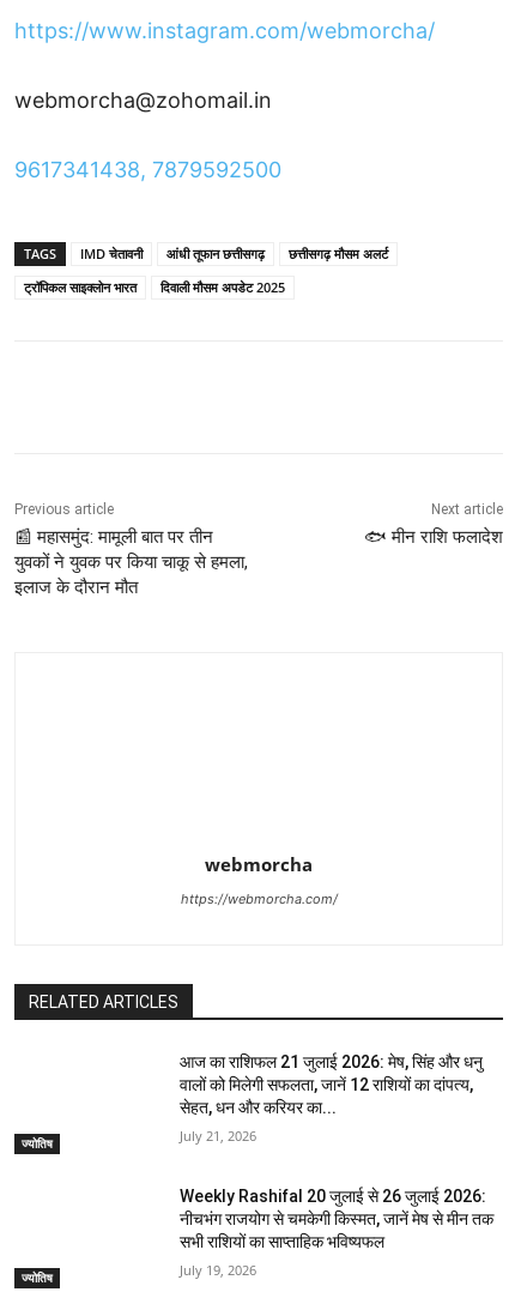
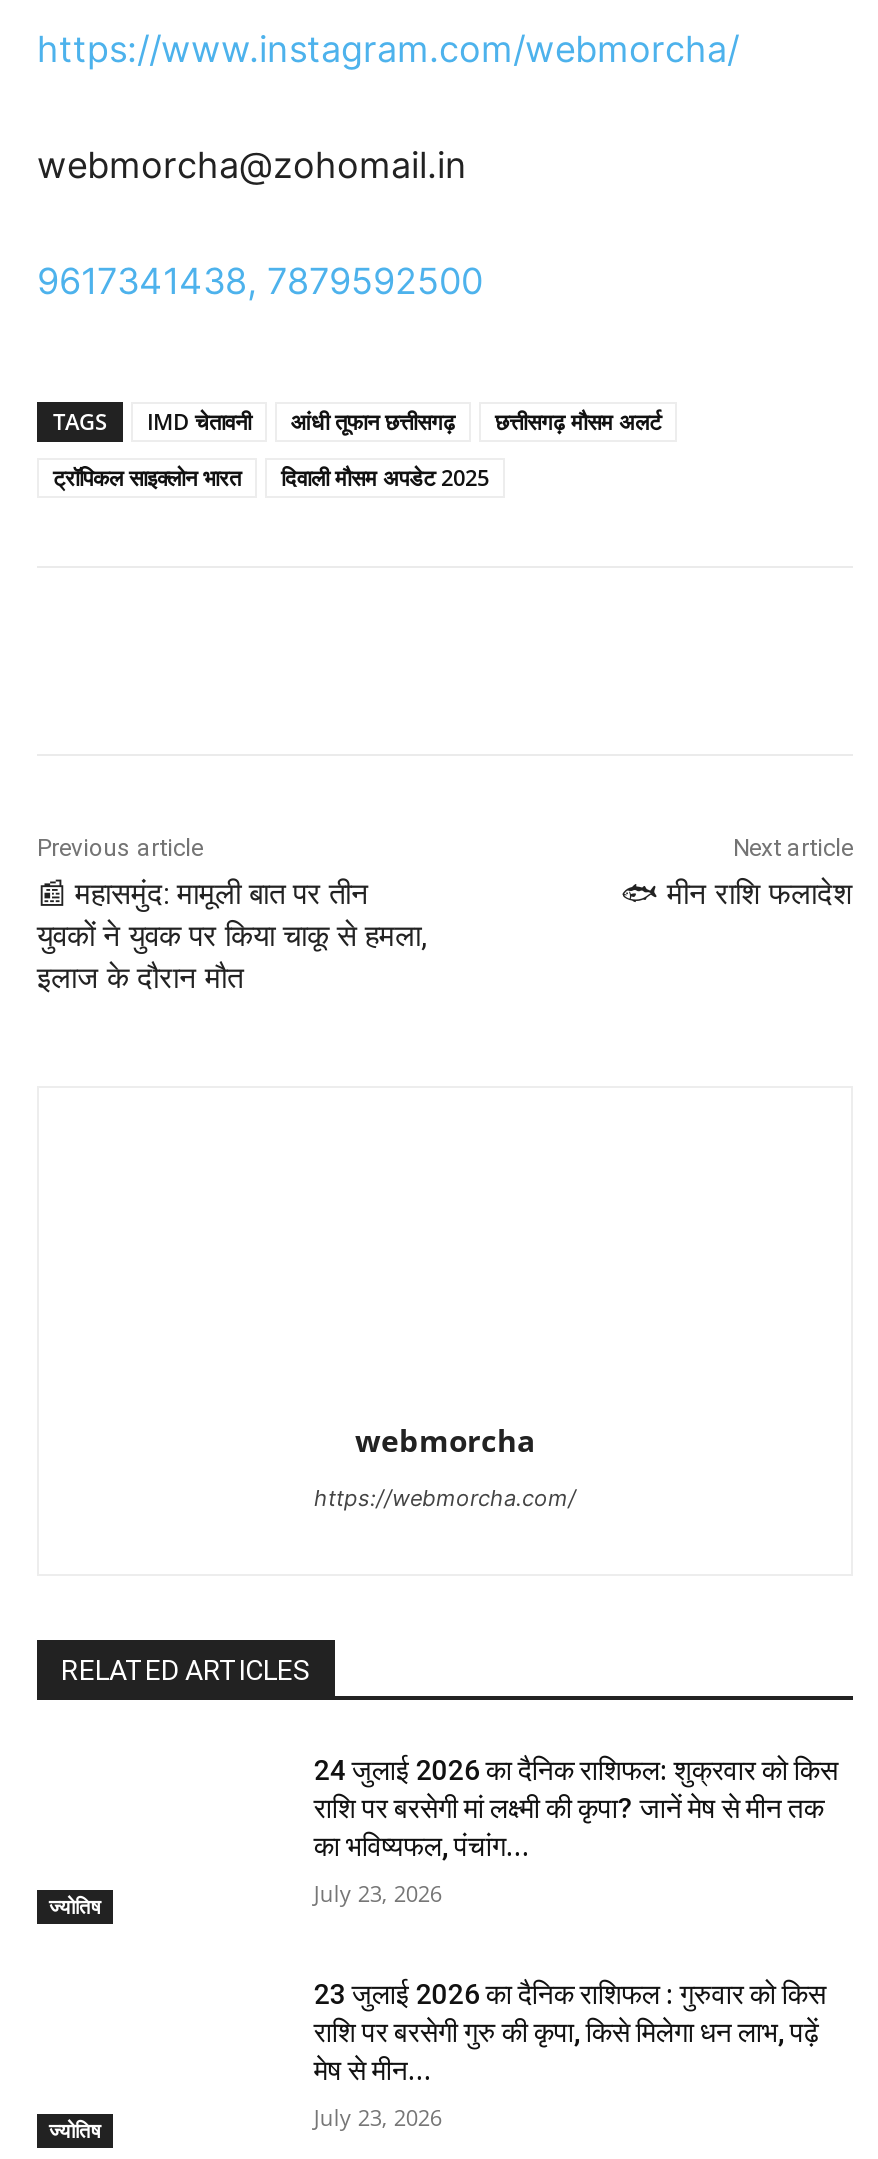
- आज का राशिफल 21 जुलाई 2026: मेष, सिंह और धनु
- वालों को मिलेगी सफलता, जानें 12 राशियों का दांपत्य,
- सेहत, धन और करियर का...
+ 24 जुलाई 2026 का दैनिक राशिफल: शुक्रवार को किस
+ राशि पर बरसेगी मां लक्ष्मी की कृपा? जानें मेष से मीन तक
+ का भविष्यफल, पंचांग...

- July 21, 2026
+ July 23, 2026

- Weekly Rashifal 20 जुलाई से 26 जुलाई 2026:
- नीचभंग राजयोग से चमकेगी किस्मत, जानें मेष से मीन तक
- सभी राशियों का साप्ताहिक भविष्यफल
+ 23 जुलाई 2026 का दैनिक राशिफल : गुरुवार को किस
+ राशि पर बरसेगी गुरु की कृपा, किसे मिलेगा धन लाभ, पढ़ें
+ मेष से मीन...

- July 19, 2026
+ July 23, 2026
